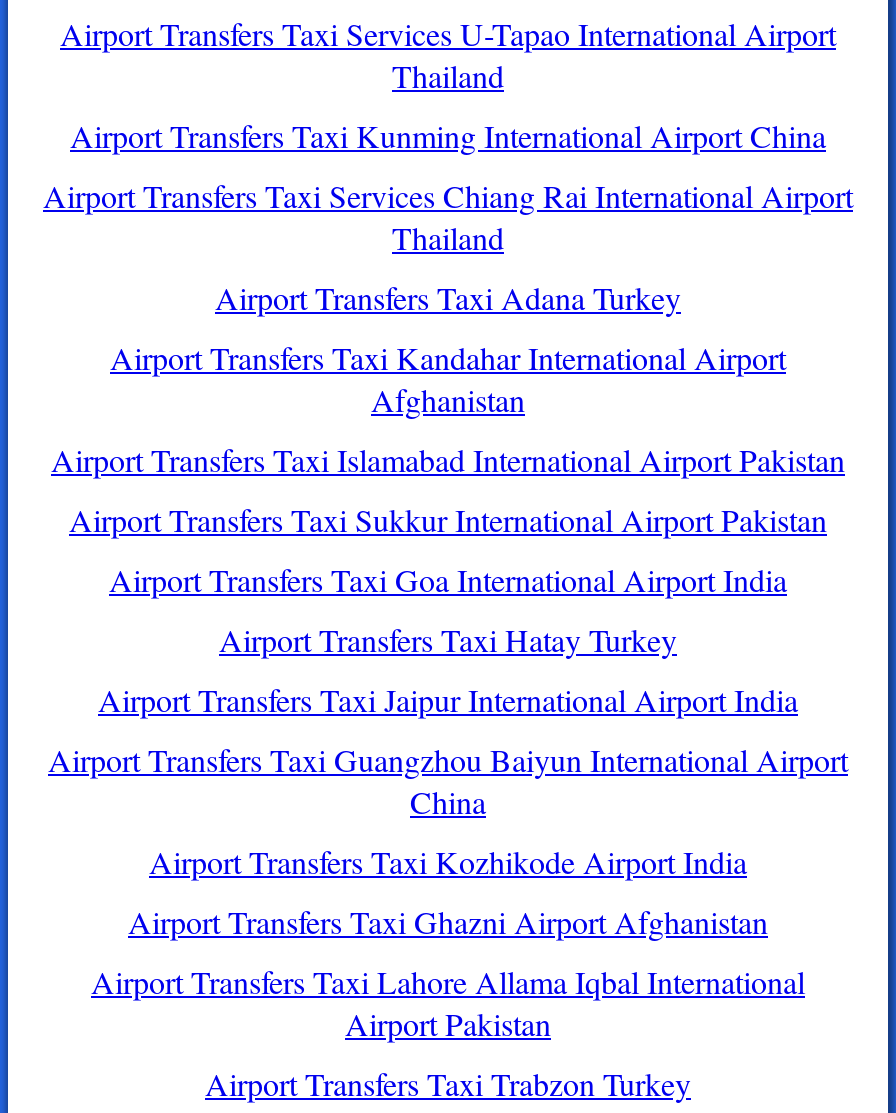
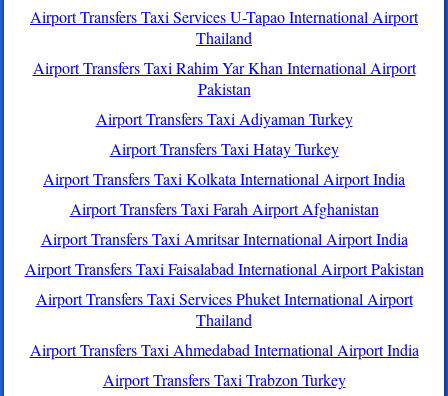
- Airport Transfers Taxi Kunming International Airport China
- Airport Transfers Taxi Services Chiang Rai International Airport
- Thailand
- Airport Transfers Taxi Adana Turkey
- Airport Transfers Taxi Kandahar International Airport
- Afghanistan
- Airport Transfers Taxi Islamabad International Airport Pakistan
- Airport Transfers Taxi Sukkur International Airport Pakistan
- Airport Transfers Taxi Goa International Airport India
+ Airport Transfers Taxi Rahim Yar Khan International Airport
+ Pakistan
+ Airport Transfers Taxi Adiyaman Turkey

- Airport Transfers Taxi Jaipur International Airport India
- Airport Transfers Taxi Guangzhou Baiyun International Airport
- China
- Airport Transfers Taxi Kozhikode Airport India
- Airport Transfers Taxi Ghazni Airport Afghanistan
- Airport Transfers Taxi Lahore Allama Iqbal International
- Airport Pakistan
+ Airport Transfers Taxi Kolkata International Airport India
+ Airport Transfers Taxi Farah Airport Afghanistan
+ Airport Transfers Taxi Amritsar International Airport India
+ Airport Transfers Taxi Faisalabad International Airport Pakistan
+ Airport Transfers Taxi Services Phuket International Airport
+ Thailand
+ Airport Transfers Taxi Ahmedabad International Airport India
